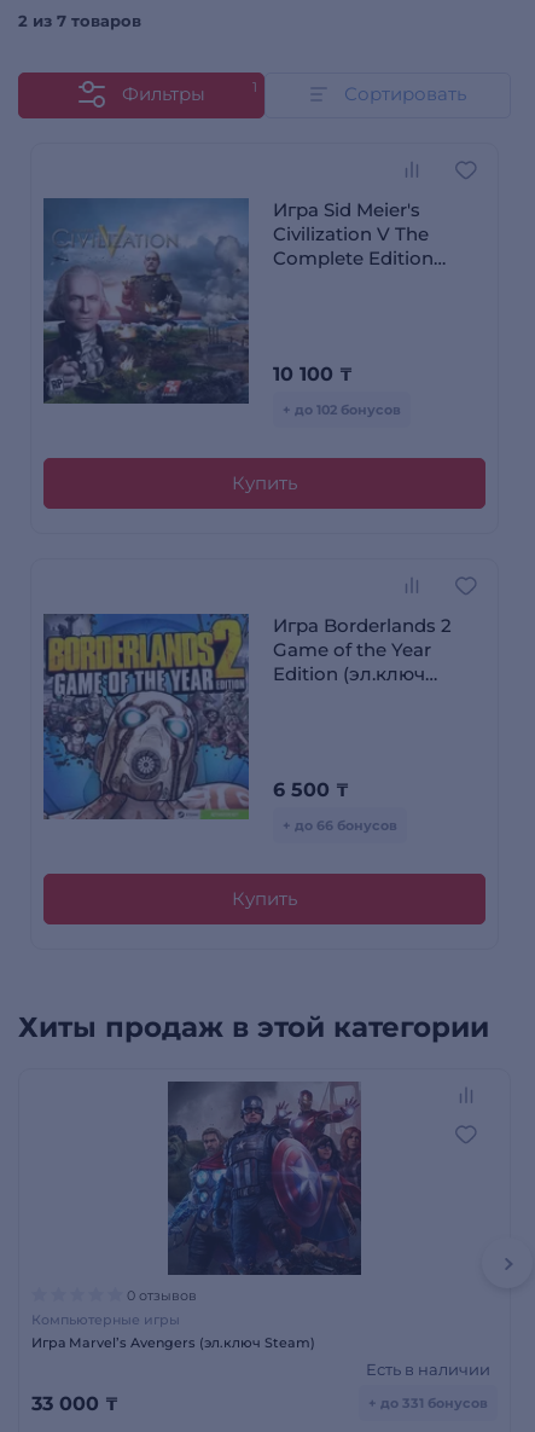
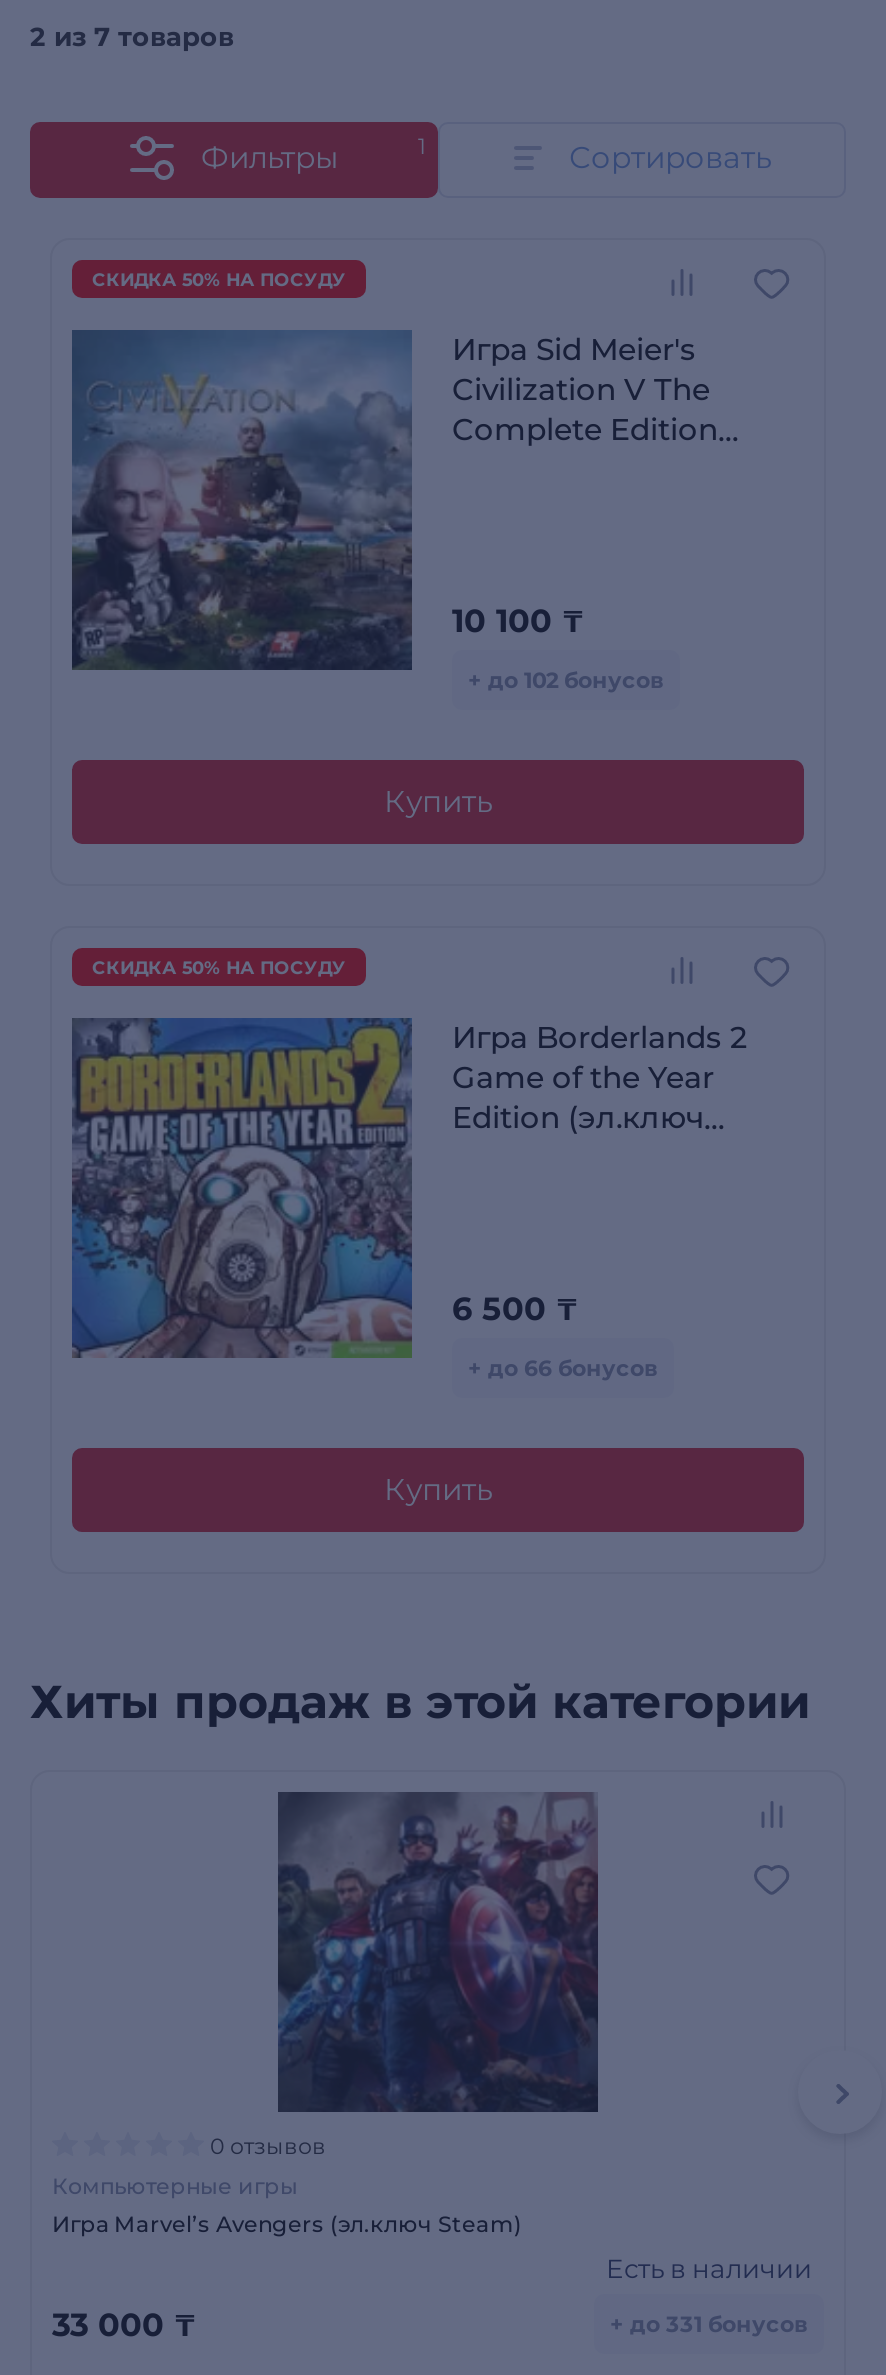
+ СКИДКА 50% НА ПОСУДУ

+ СКИДКА 50% НА ПОСУДУ
